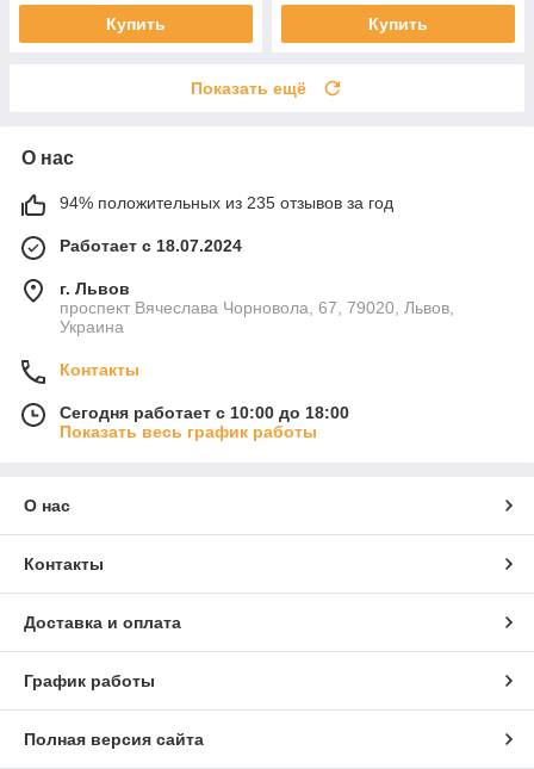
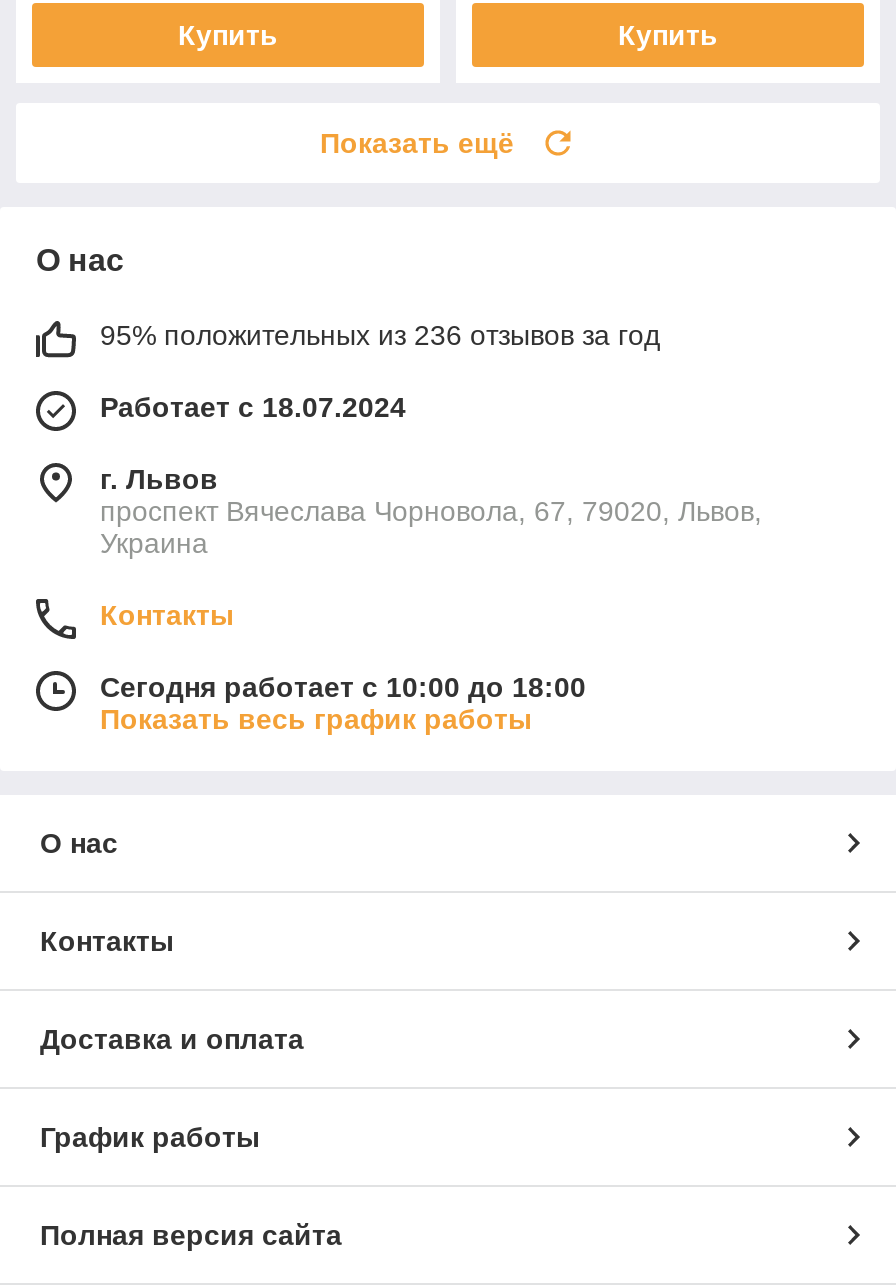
- 94% положительных из 235 отзывов за год
+ 95% положительных из 236 отзывов за год
